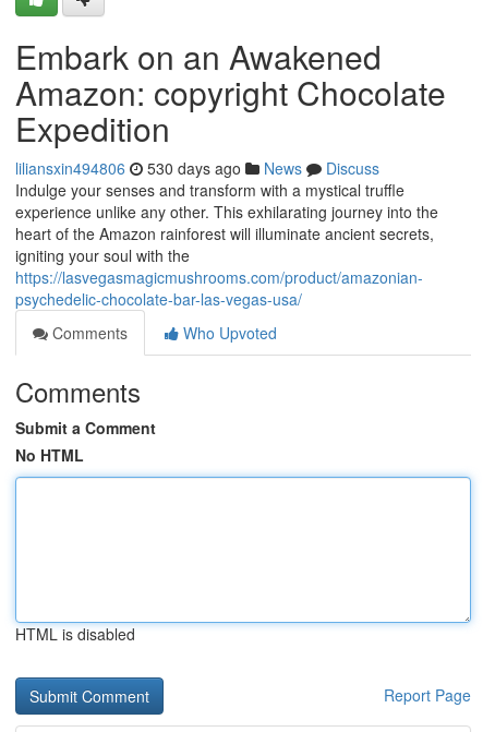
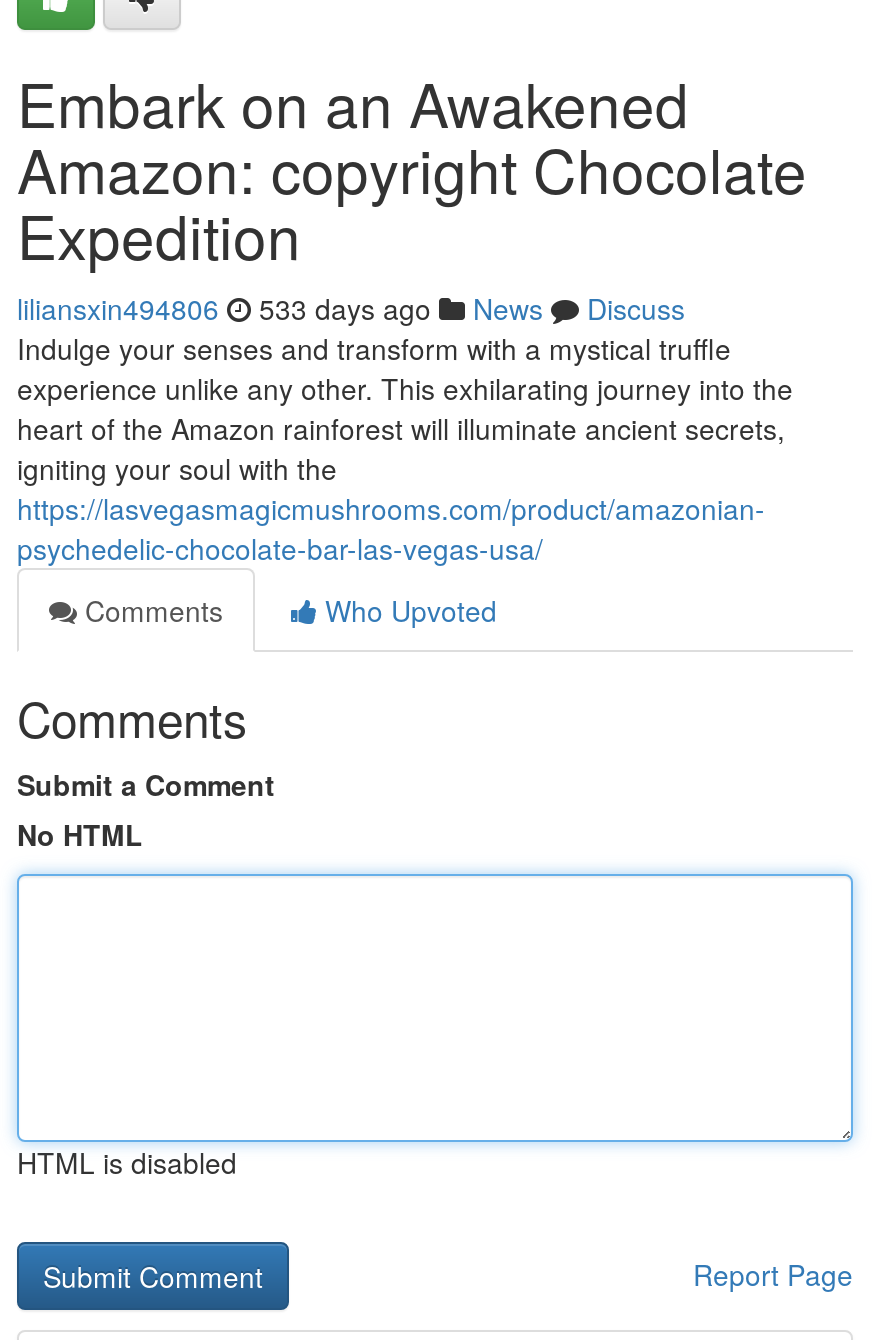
- liliansxin494806 530 days ago News Discuss
+ liliansxin494806 533 days ago News Discuss
